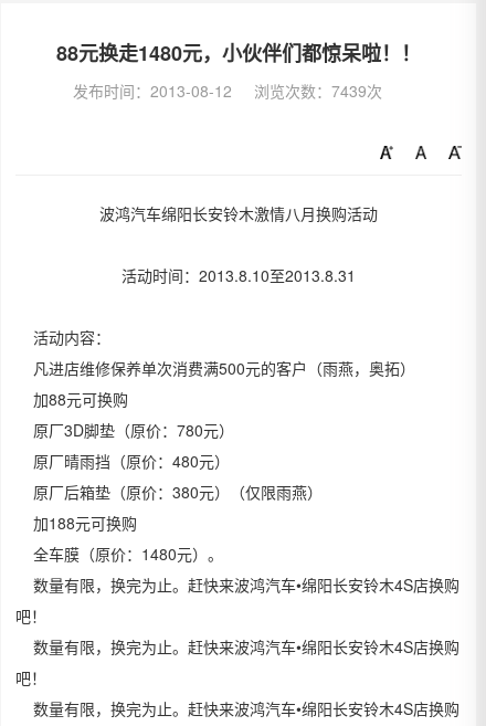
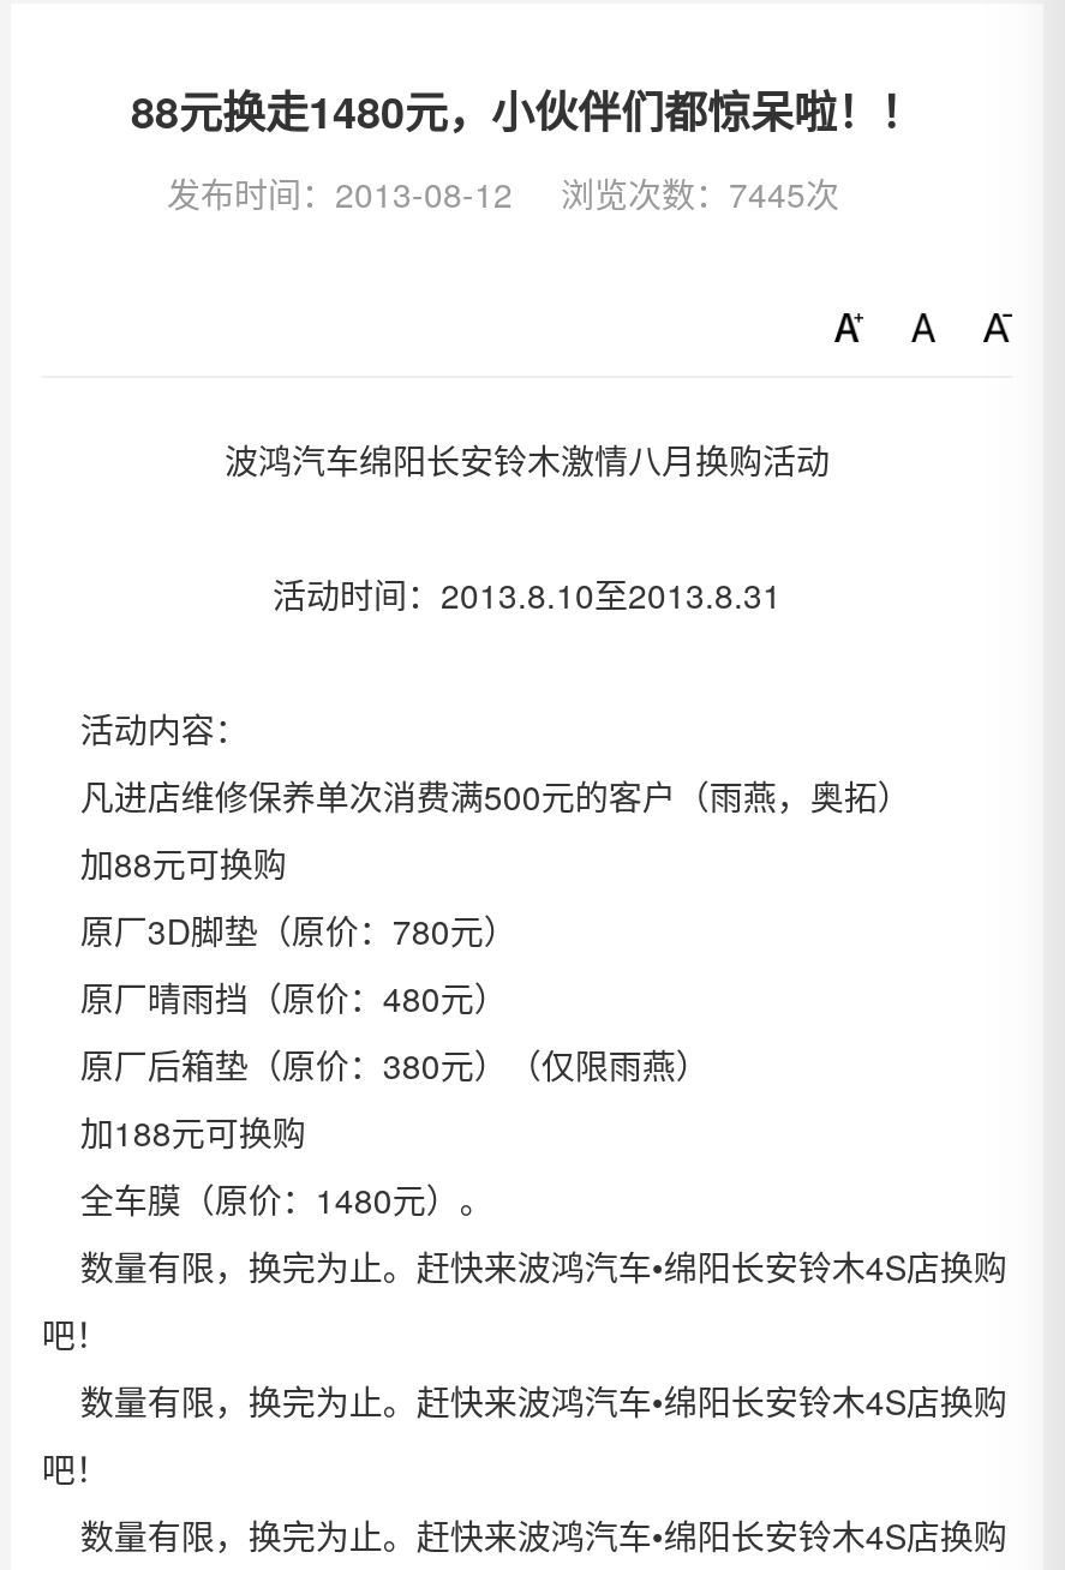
- 发布时间：2013-08-12 浏览次数：7439次
+ 发布时间：2013-08-12 浏览次数：7445次
